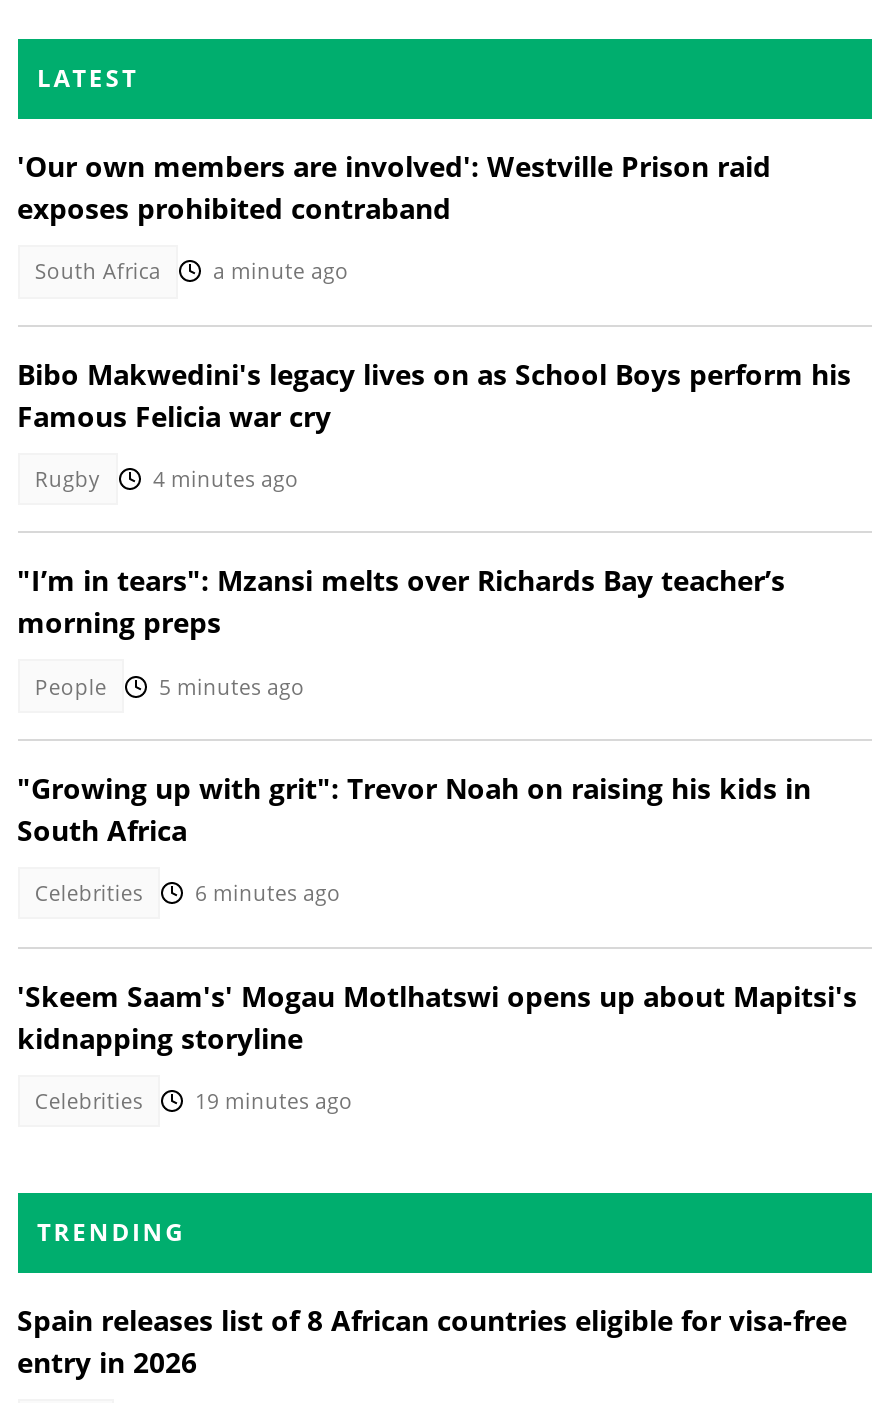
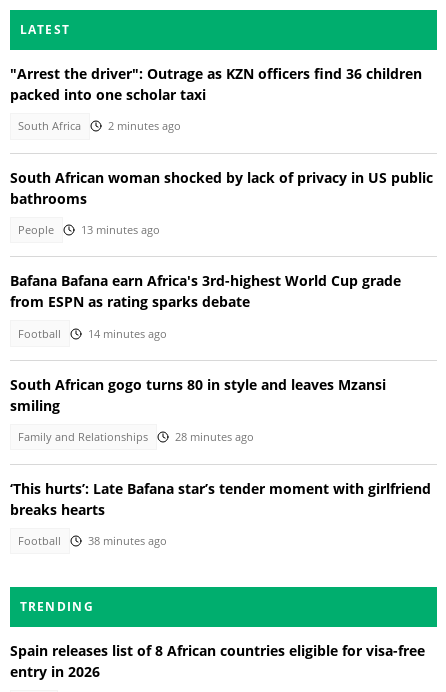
- 'Our own members are involved': Westville Prison raid
- exposes prohibited contraband
+ "Arrest the driver": Outrage as KZN officers find 36 children
+ packed into one scholar taxi

- a minute ago
- Bibo Makwedini's legacy lives on as School Boys perform his
- Famous Felicia war cry
- Rugby
- 4 minutes ago
- "I’m in tears": Mzansi melts over Richards Bay teacher’s
- morning preps
+ 2 minutes ago
+ South African woman shocked by lack of privacy in US public
+ bathrooms

- 5 minutes ago
- "Growing up with grit": Trevor Noah on raising his kids in
- South Africa
- Celebrities
- 6 minutes ago
- 'Skeem Saam's' Mogau Motlhatswi opens up about Mapitsi's
- kidnapping storyline
- Celebrities
- 19 minutes ago
+ 13 minutes ago
+ Bafana Bafana earn Africa's 3rd-highest World Cup grade
+ from ESPN as rating sparks debate
+ Football
+ 14 minutes ago
+ South African gogo turns 80 in style and leaves Mzansi
+ smiling
+ Family and Relationships
+ 28 minutes ago
+ ‘This hurts’: Late Bafana star’s tender moment with girlfriend
+ breaks hearts
+ Football
+ 38 minutes ago

moved up: People
